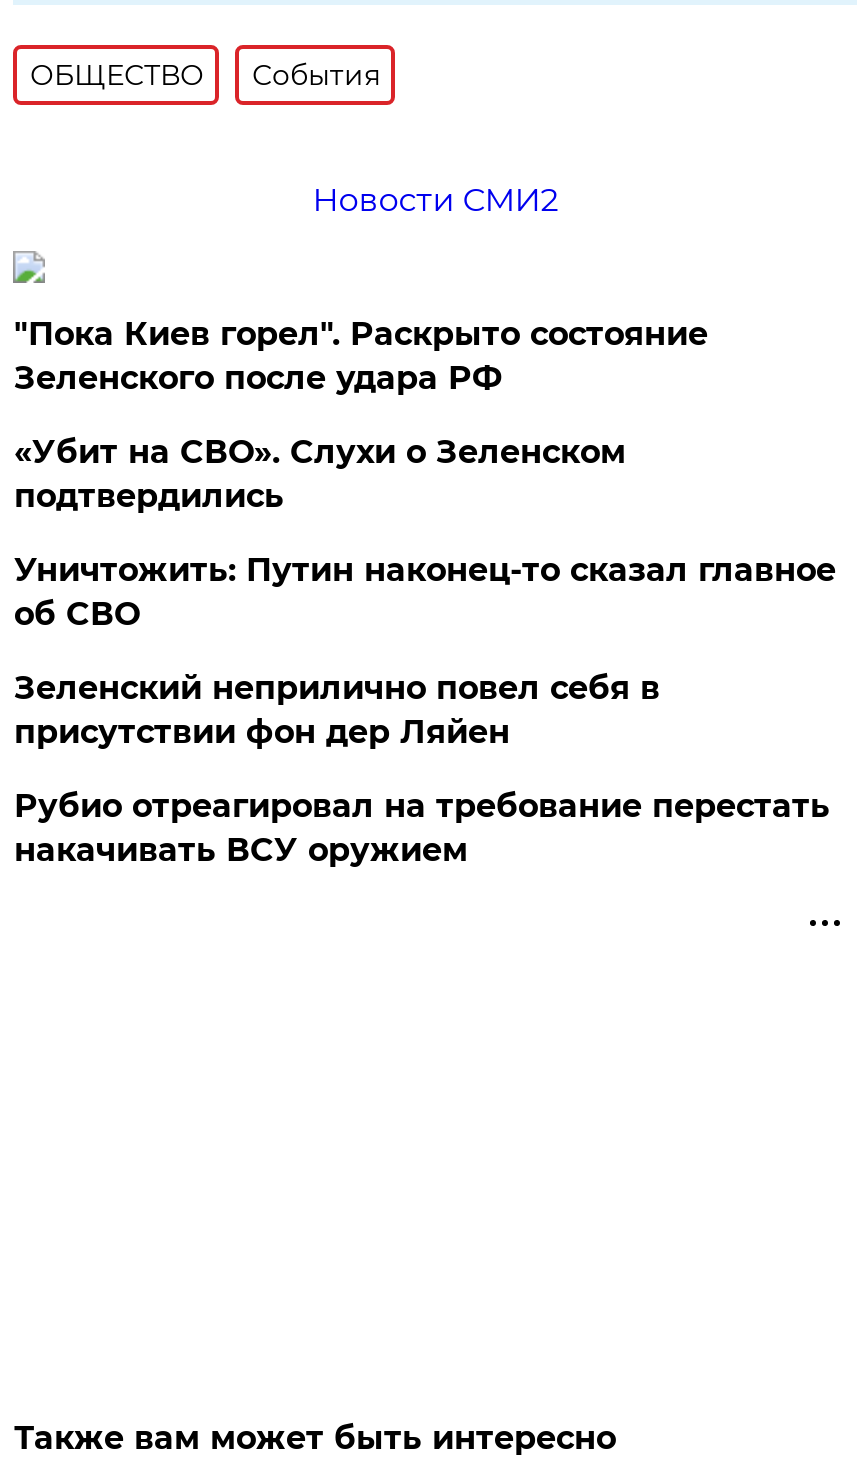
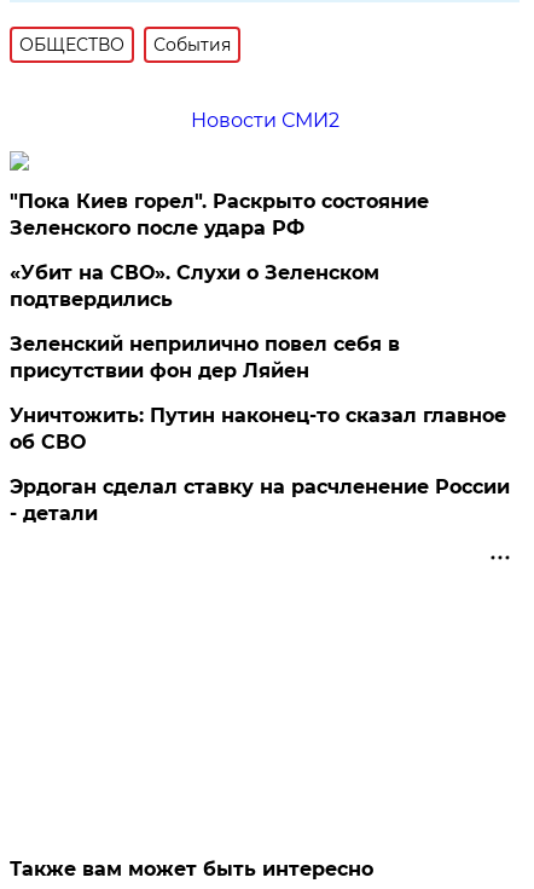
moved down: Уничтожить: Путин наконец-то сказал главное | об СВО

moved up: Зеленский неприлично повел cебя в | присутствии фон дер Ляйен

- Рубио отреагировал на требование перестать
- накачивать ВСУ оружием
+ Эрдоган сделал ставку на расчленение России
+ - детали
